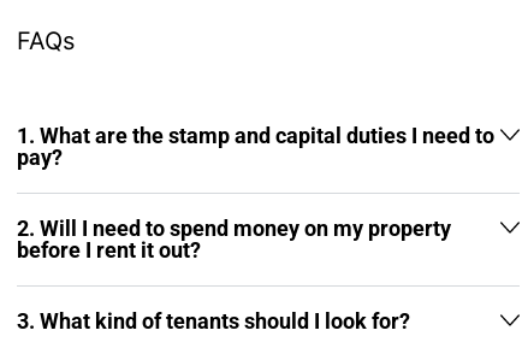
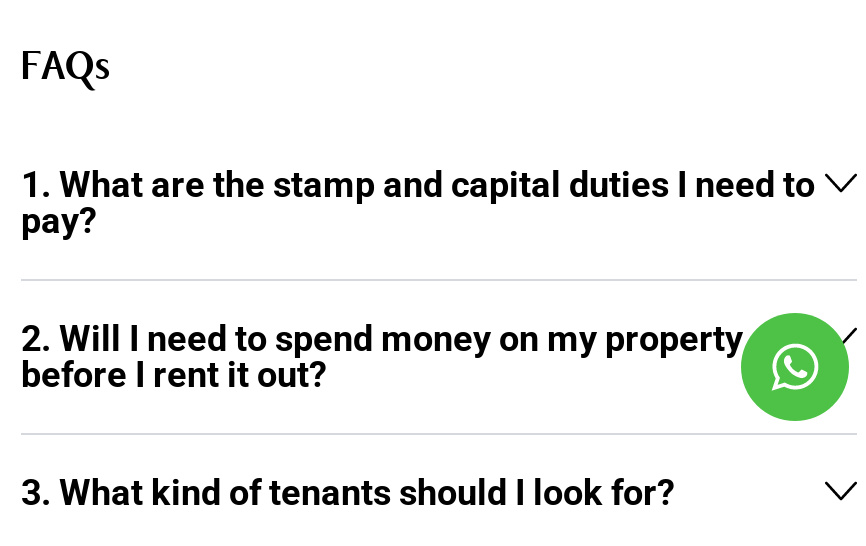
+ [image]
